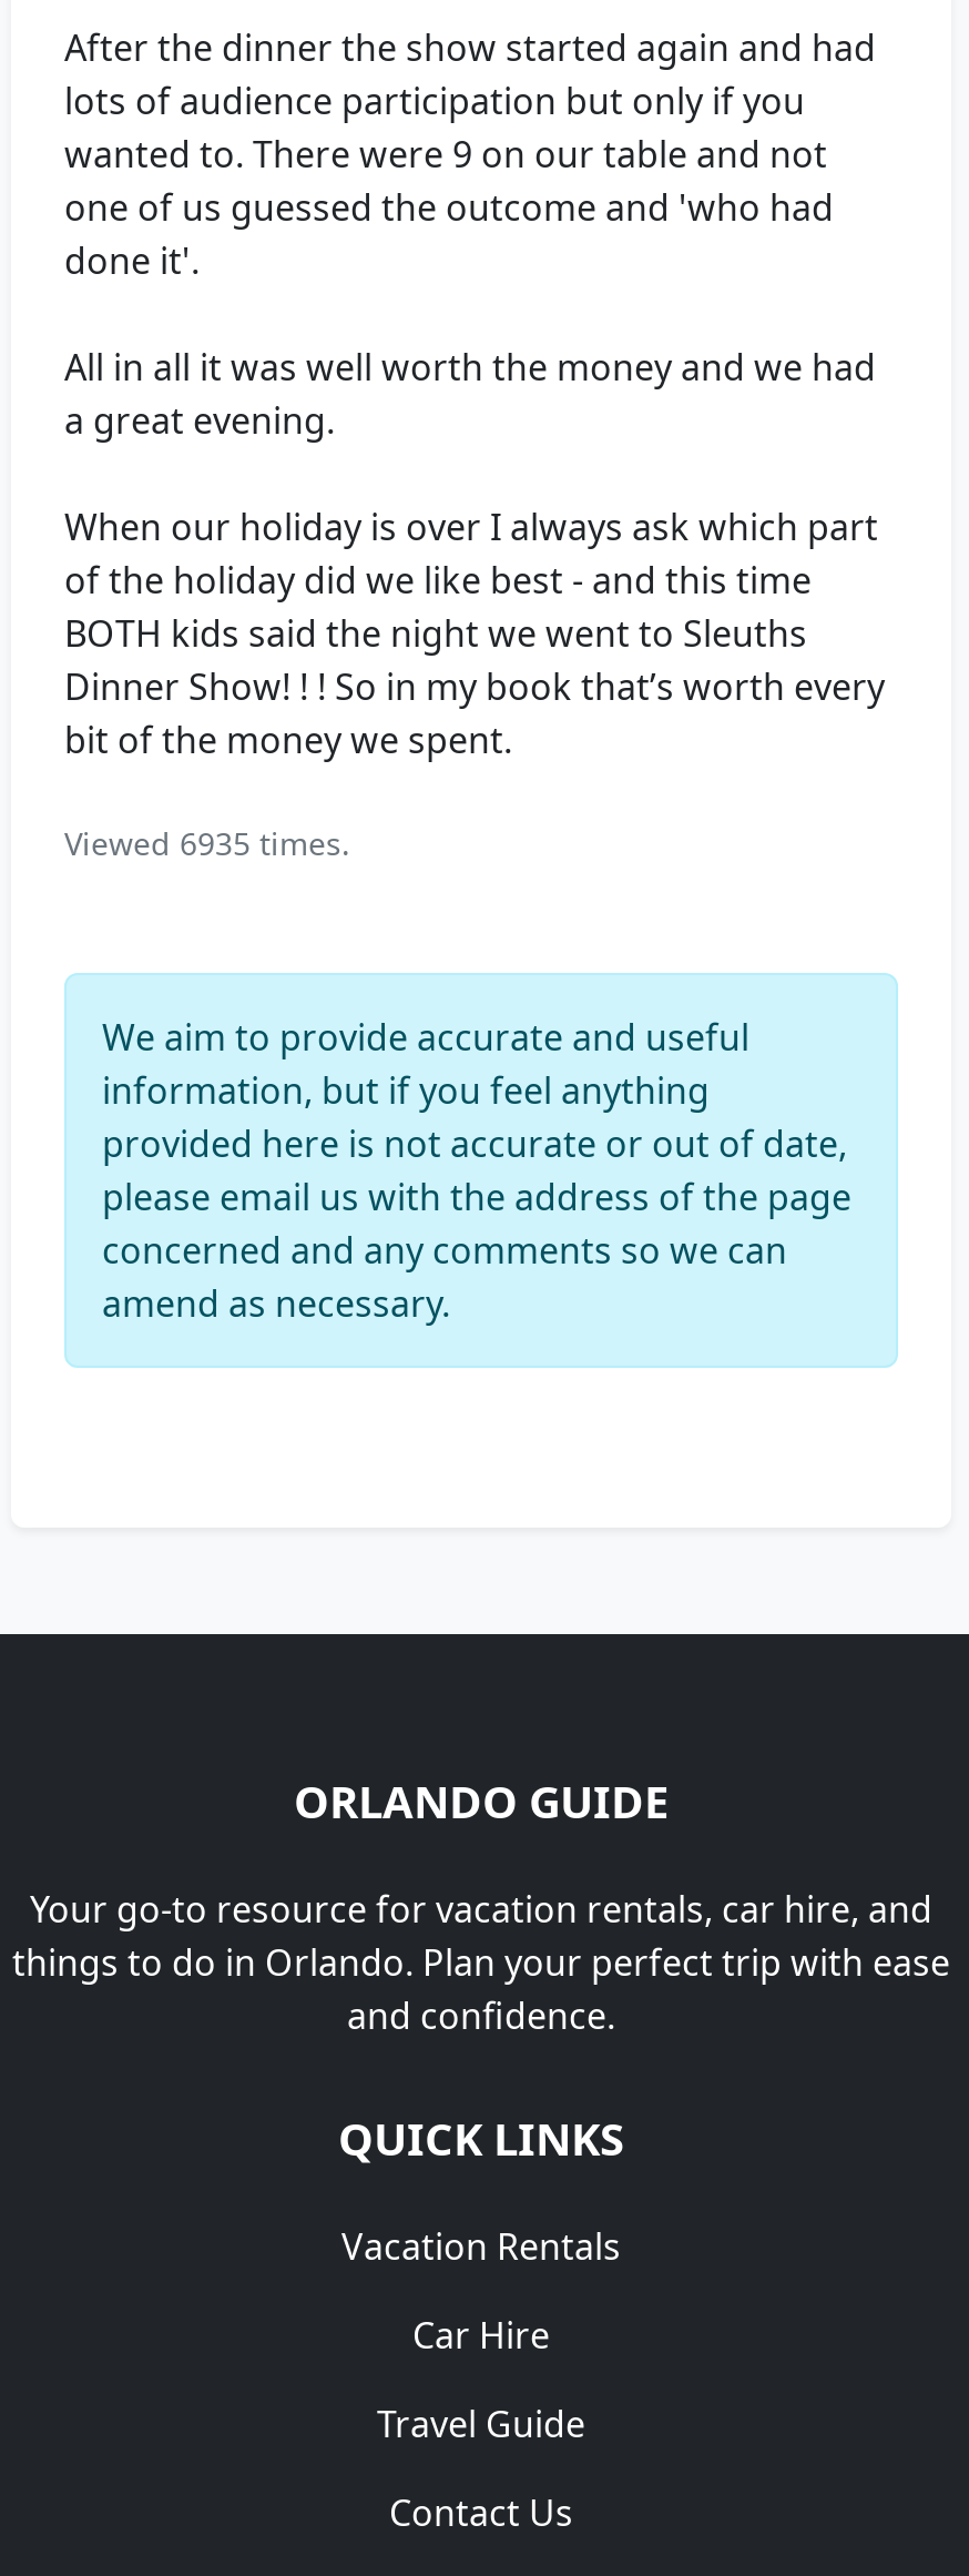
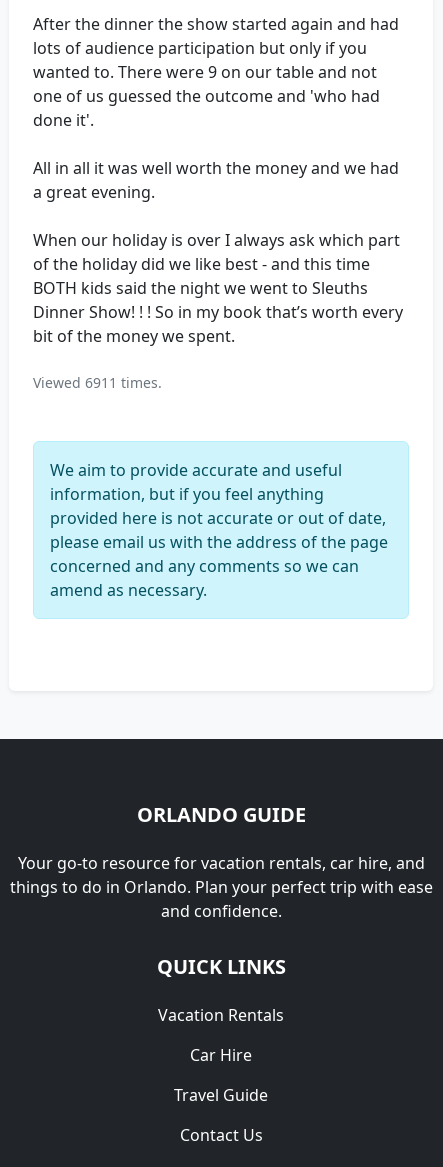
- Viewed 6935 times.
+ Viewed 6911 times.
